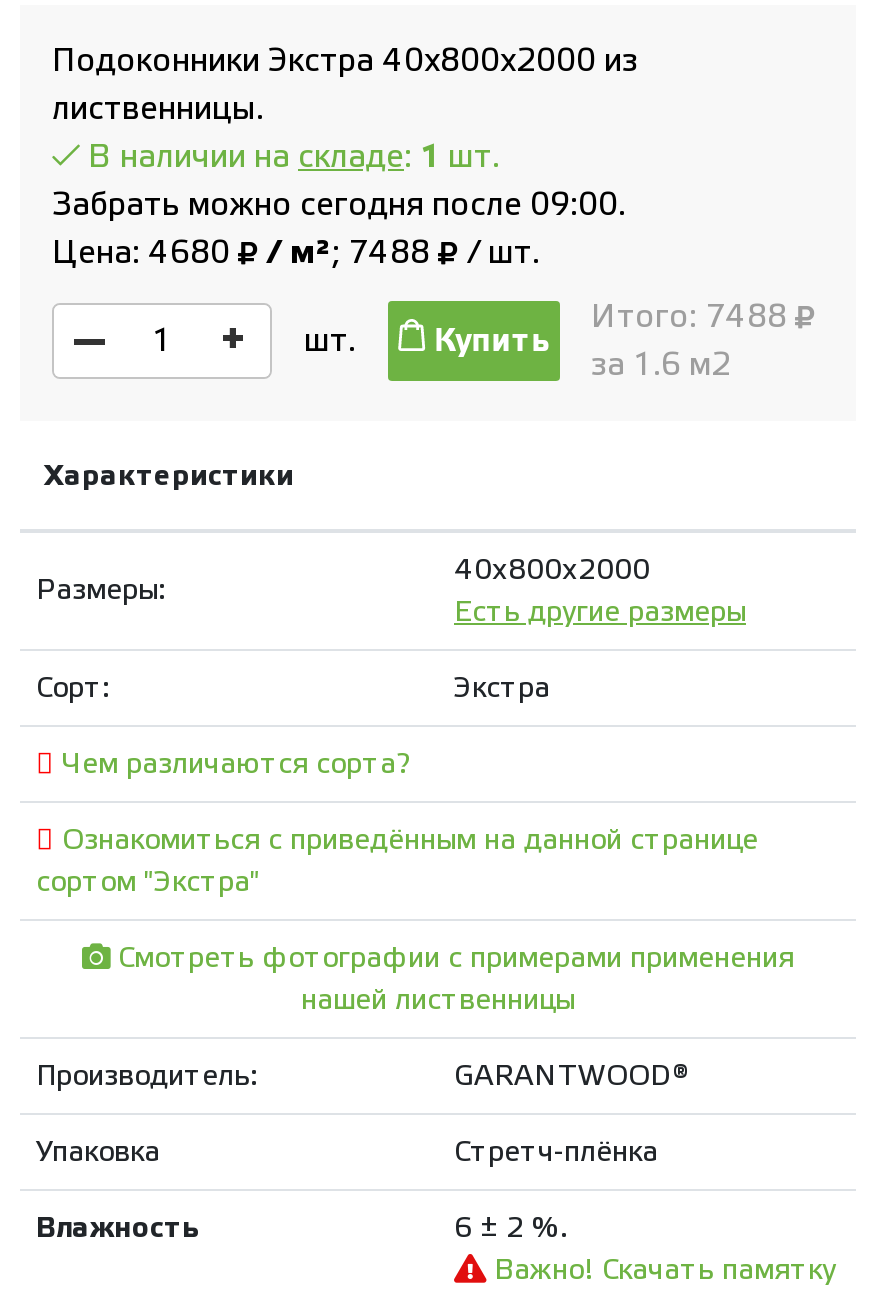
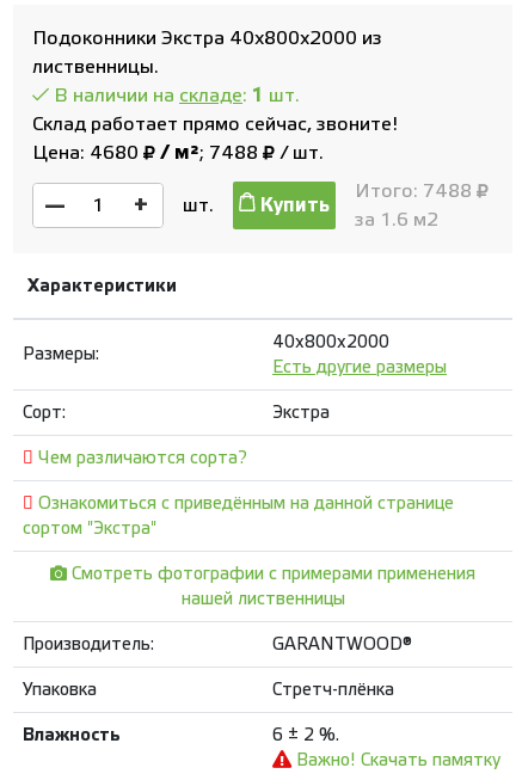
- Забрать можно сегодня после 09:00.
+ Склад работает прямо сейчас, звоните!
